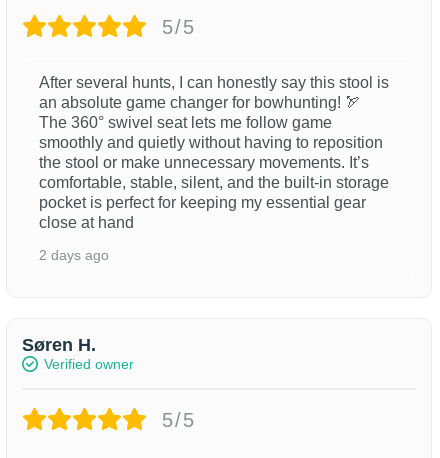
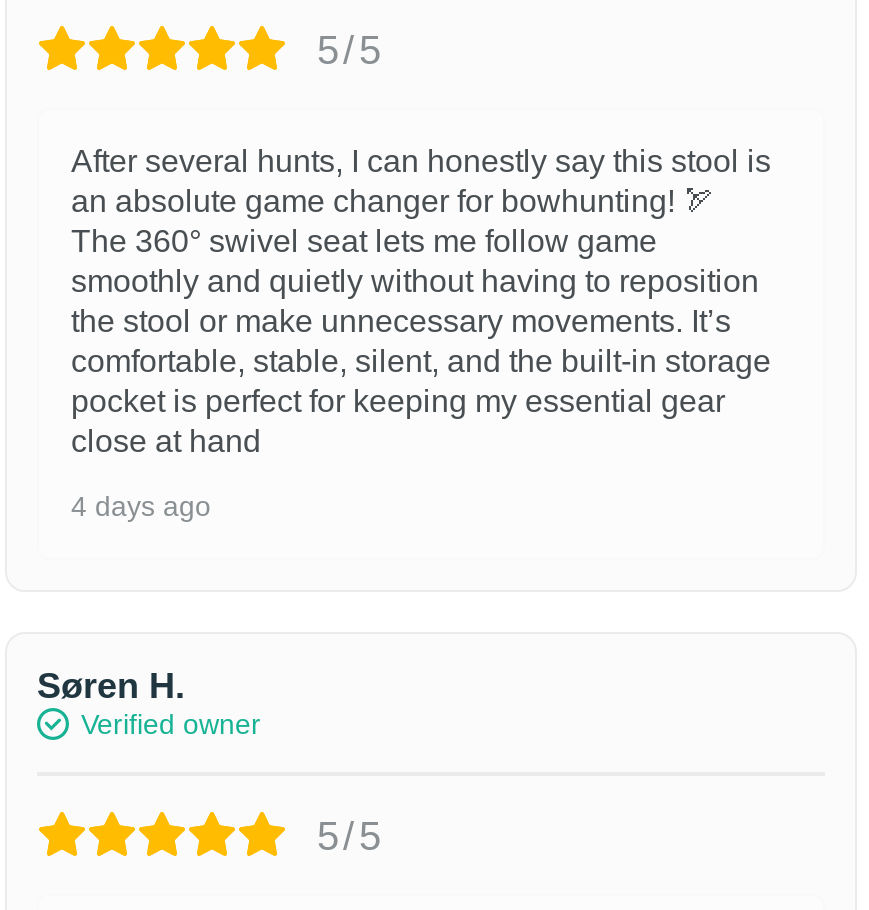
- 2 days ago
+ 4 days ago
